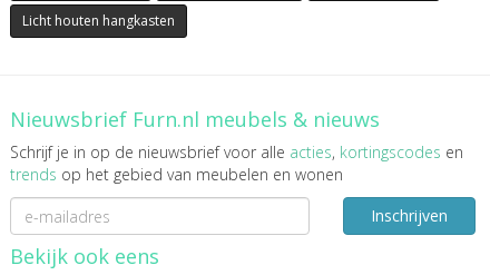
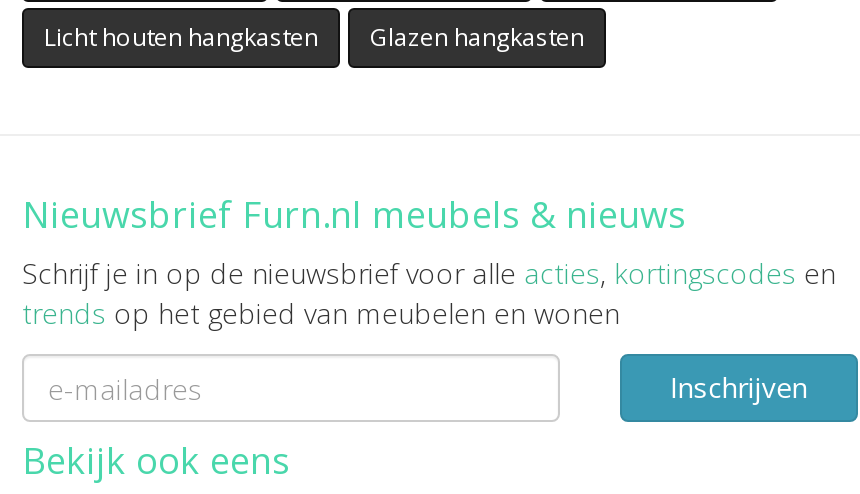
+ Glazen hangkasten
